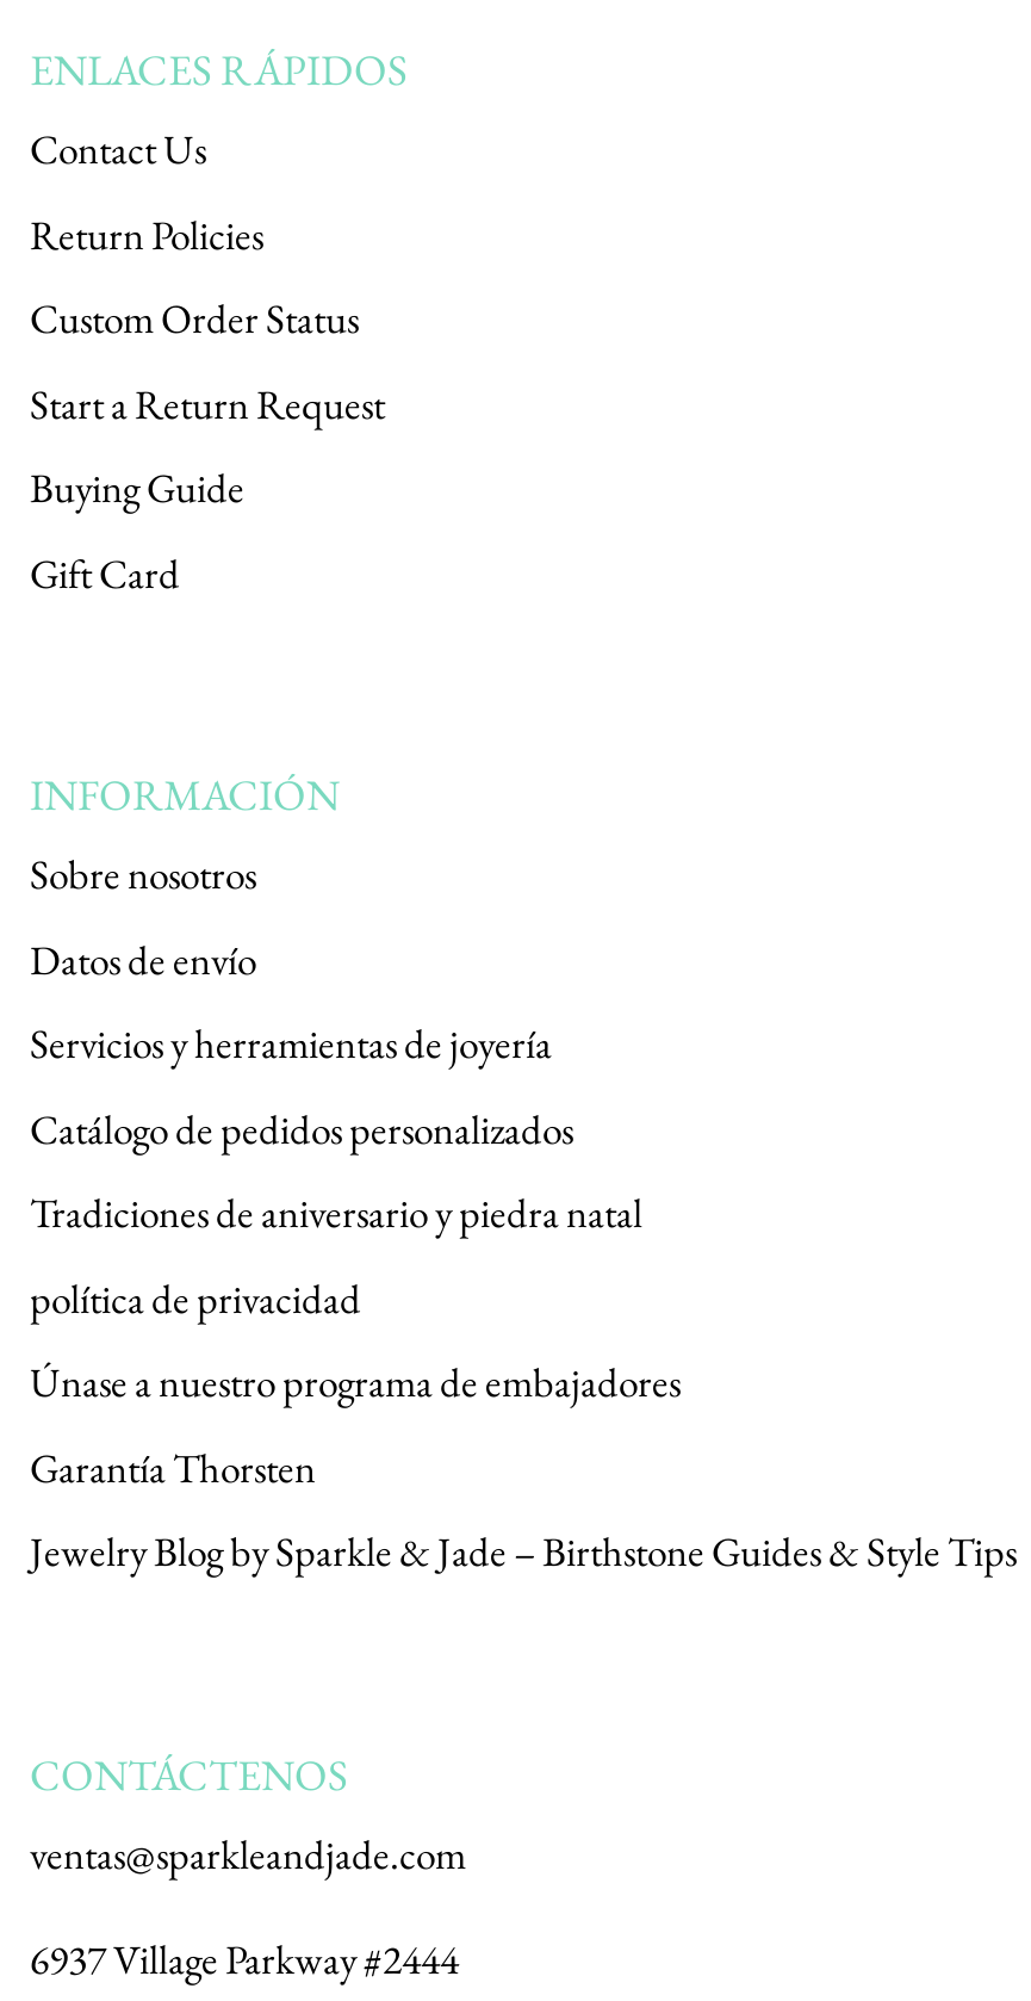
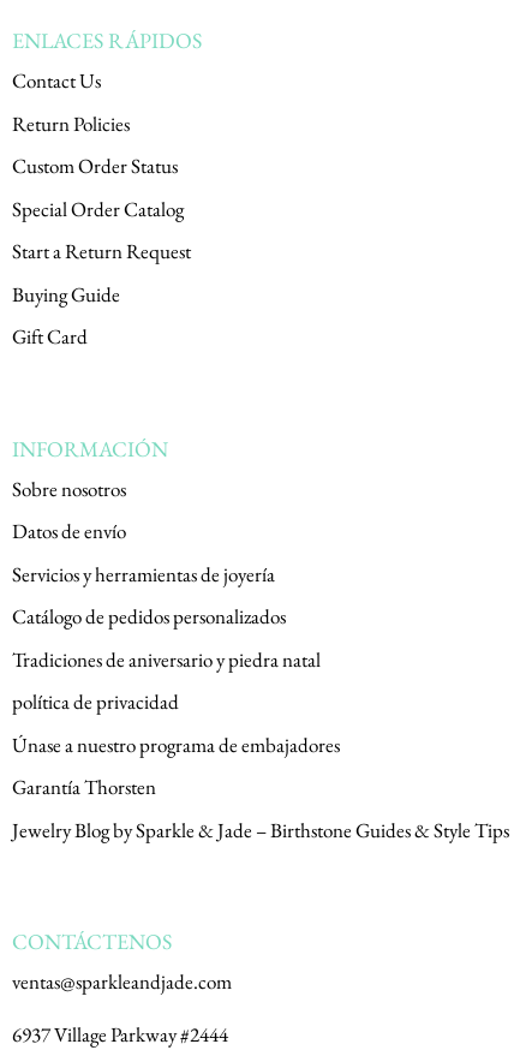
+ Special Order Catalog
